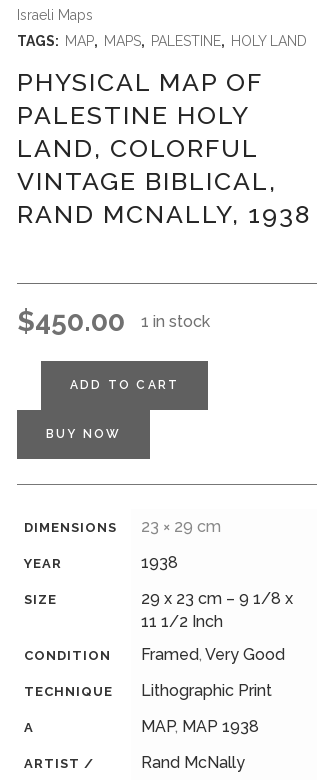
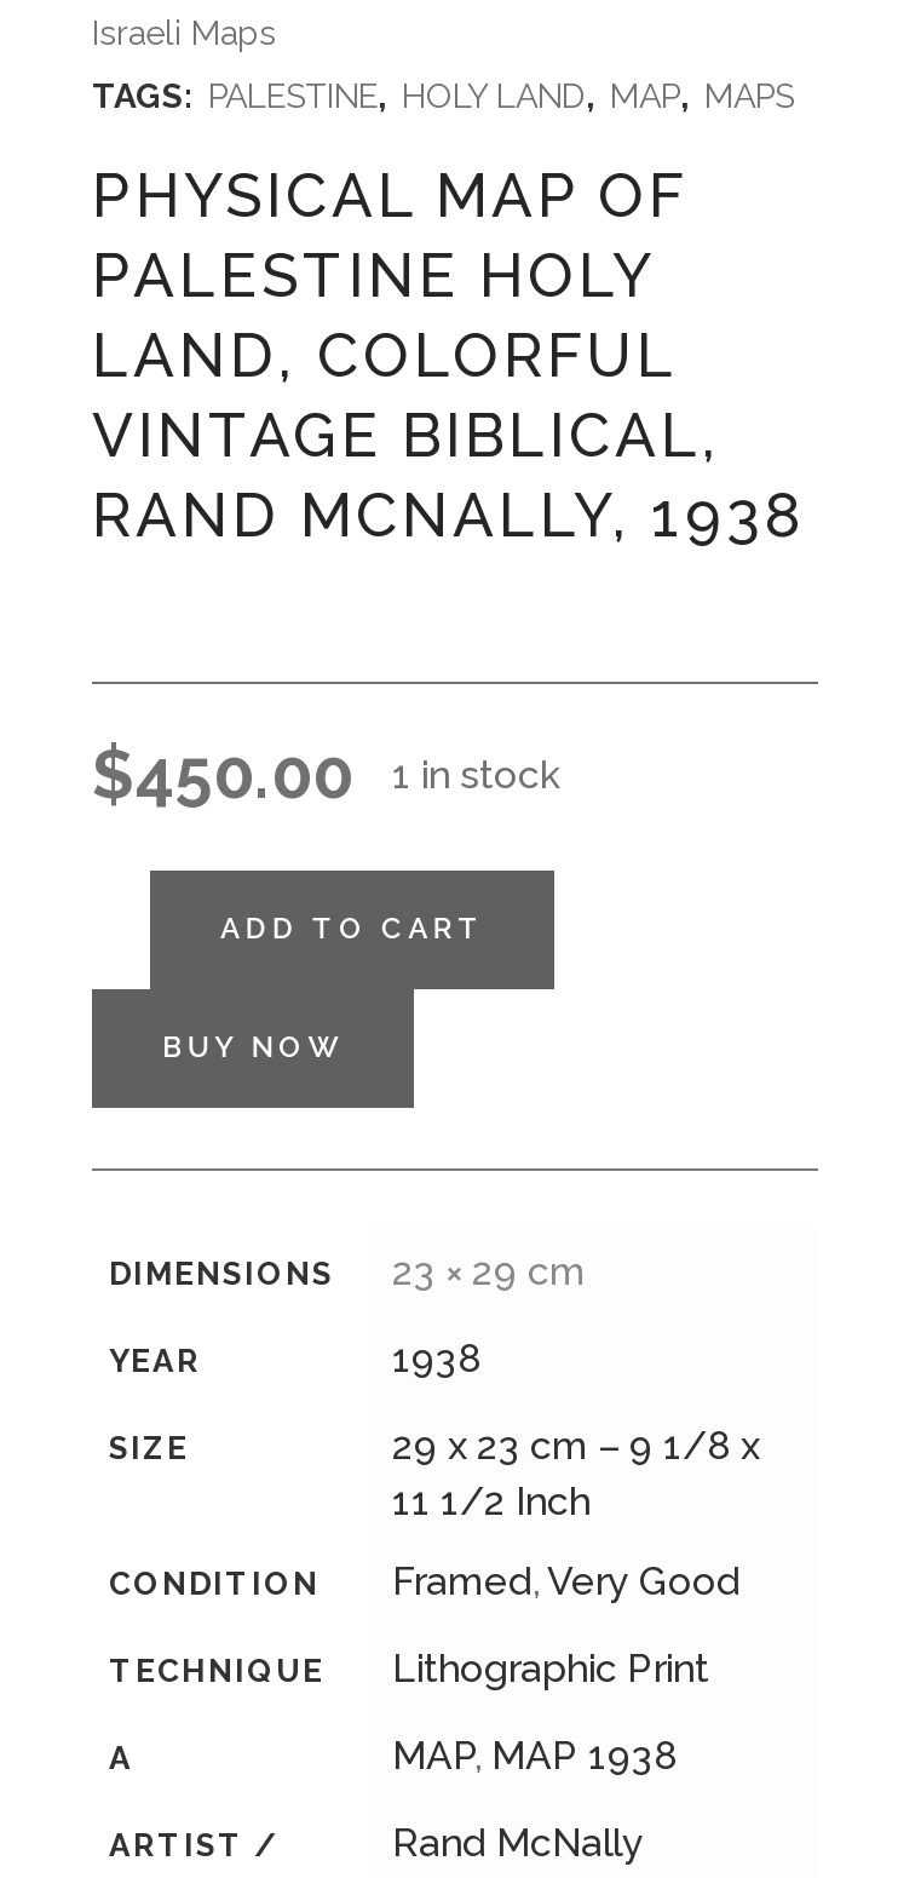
- TAGS: MAP, MAPS, PALESTINE, HOLY LAND
+ TAGS: PALESTINE, HOLY LAND, MAP, MAPS
